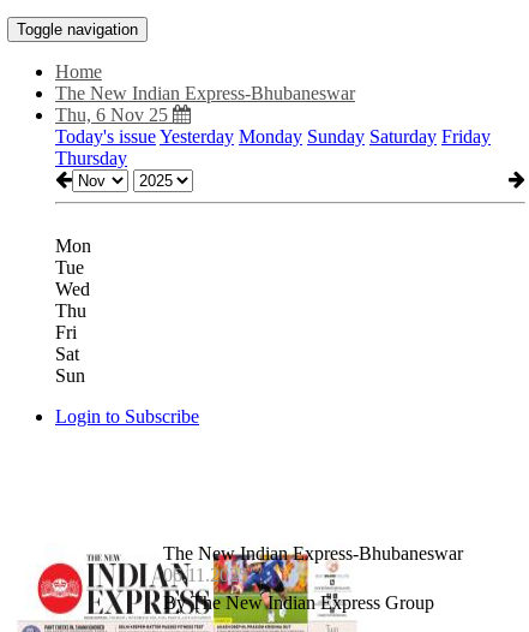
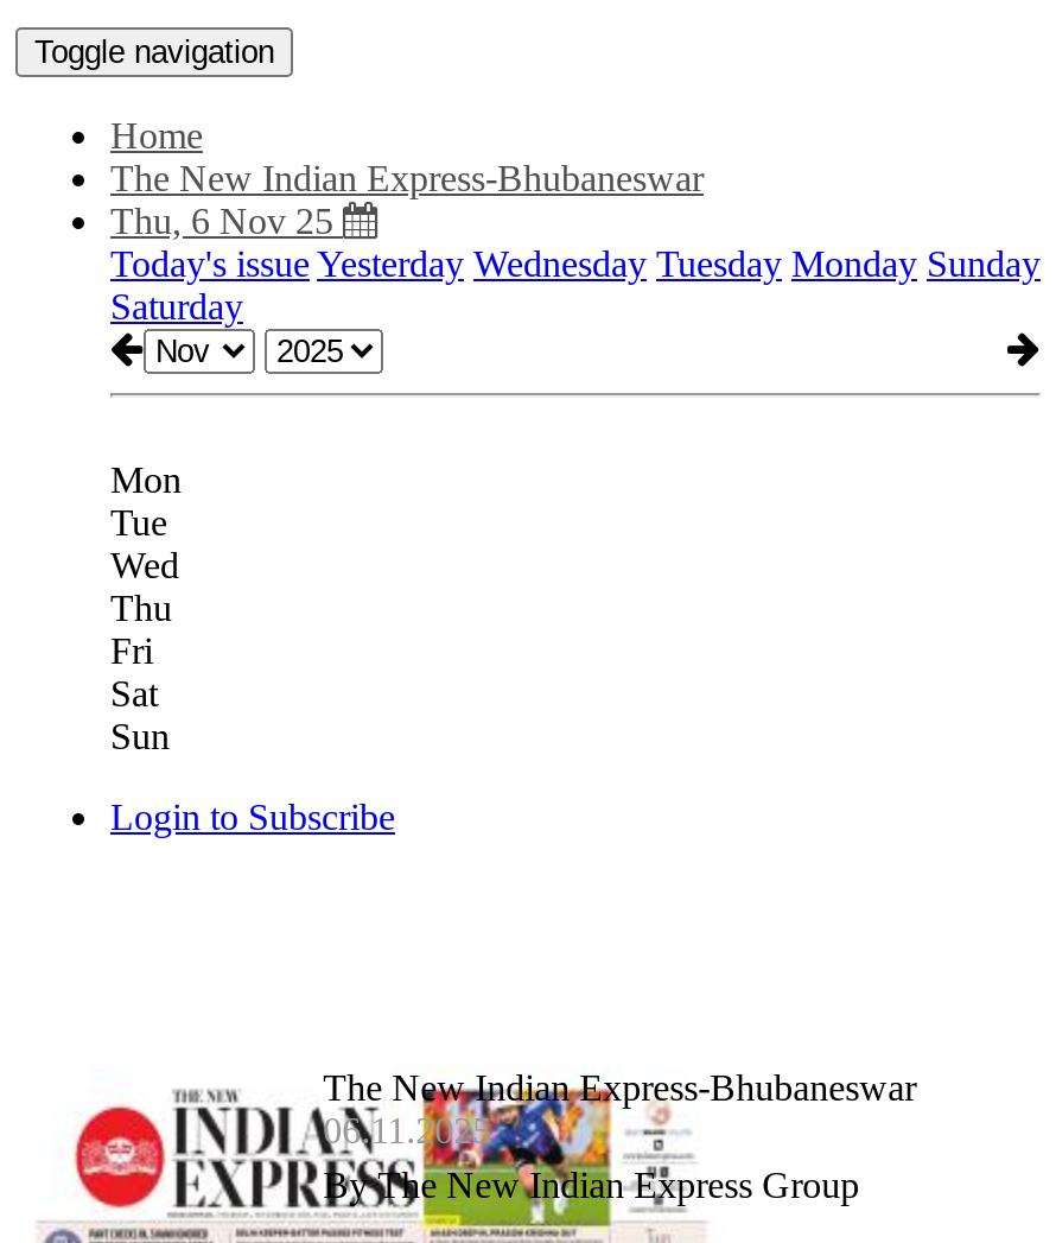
- Today's issue Yesterday Monday Sunday Saturday Friday
- Thursday
+ Today's issue Yesterday Wednesday Tuesday Monday Sunday
+ Saturday
